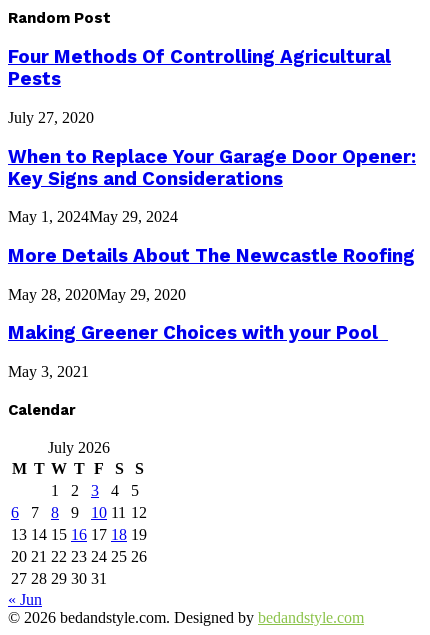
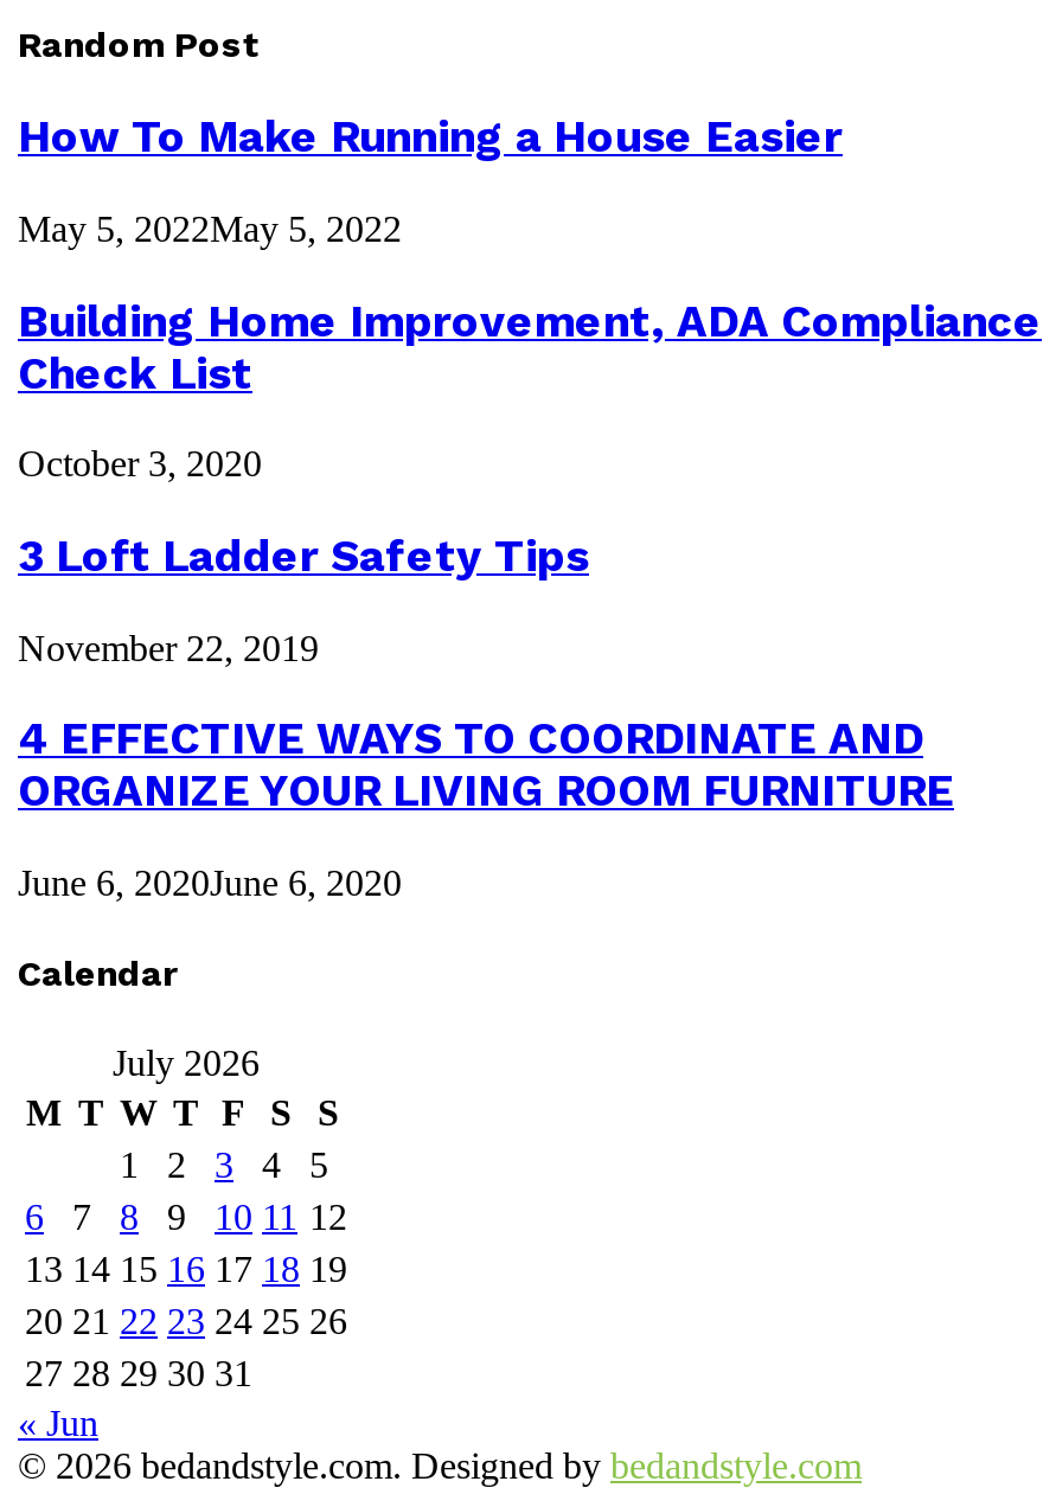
- Four Methods Of Controlling Agricultural
- Pests
+ How To Make Running a House Easier

- July 27, 2020
+ May 5, 2022May 5, 2022

- When to Replace Your Garage Door Opener:
- Key Signs and Considerations
+ Building Home Improvement, ADA Compliance
+ Check List

- May 1, 2024May 29, 2024
+ October 3, 2020

- More Details About The Newcastle Roofing
+ 3 Loft Ladder Safety Tips

- May 28, 2020May 29, 2020
+ November 22, 2019

- Making Greener Choices with your Pool
+ 4 EFFECTIVE WAYS TO COORDINATE AND
+ ORGANIZE YOUR LIVING ROOM FURNITURE

- May 3, 2021
+ June 6, 2020June 6, 2020
